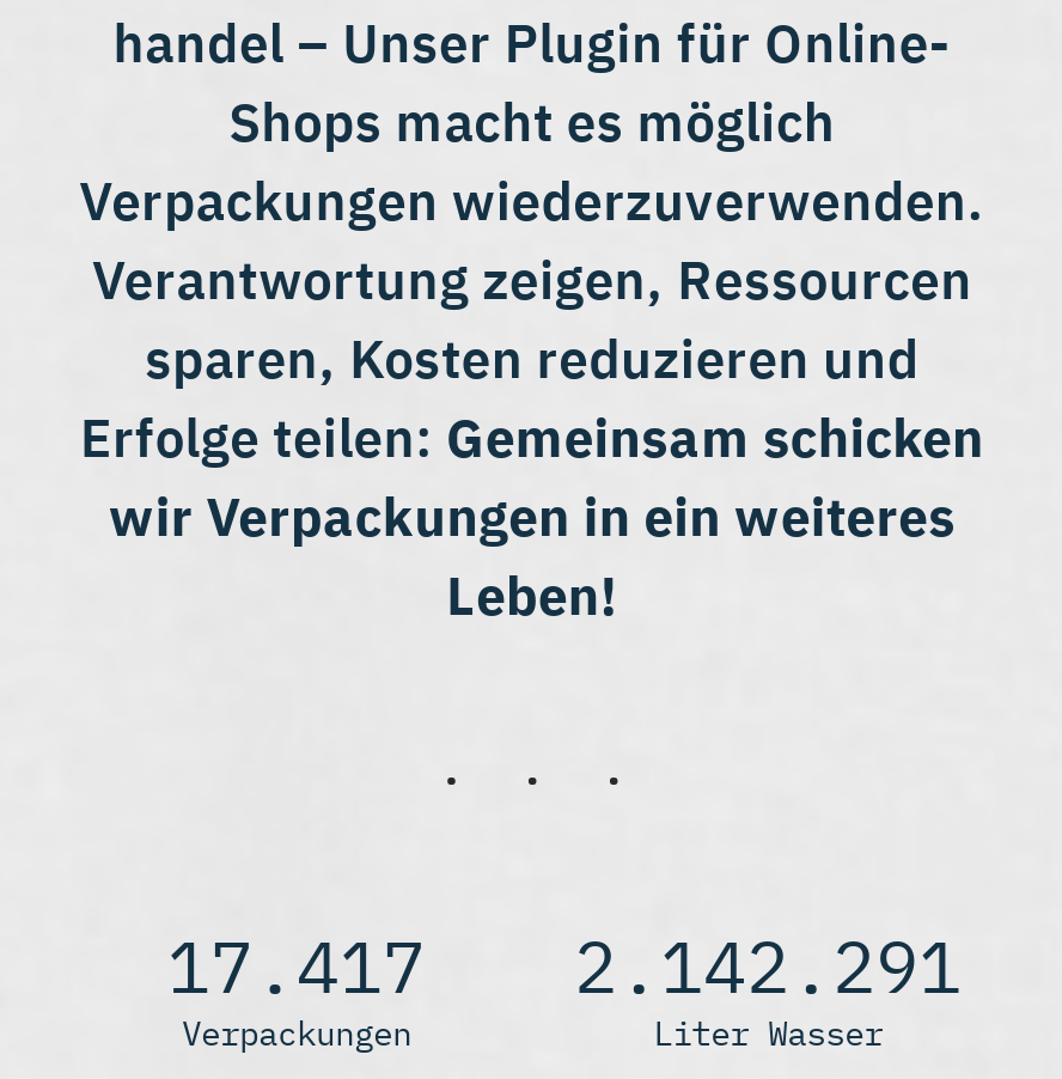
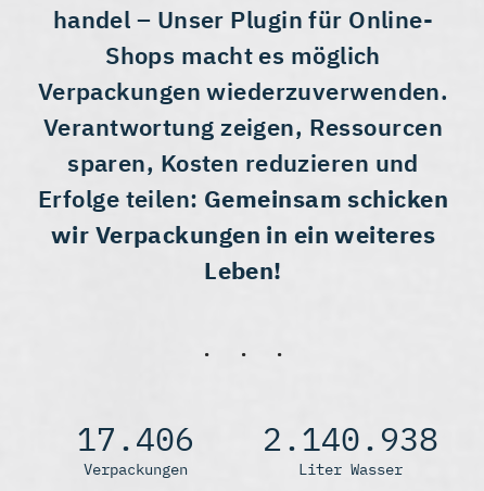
- 17.417
+ 17.406

- 2.142.291
+ 2.140.938
